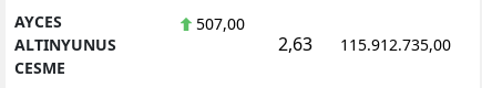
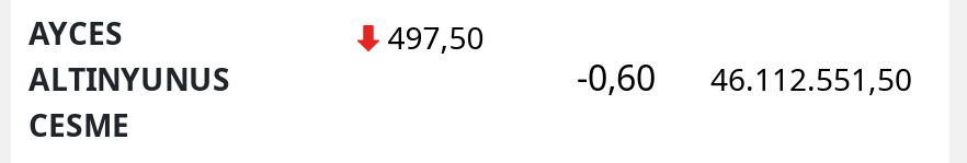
- 507,00
+ 497,50

- 2,63
+ -0,60

- 115.912.735,00
+ 46.112.551,50
